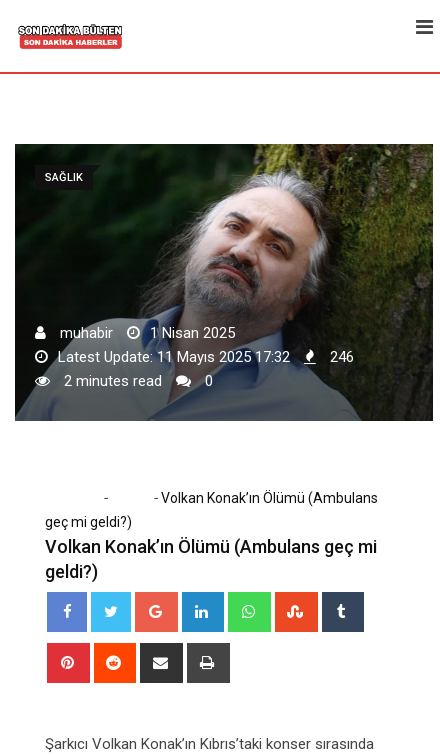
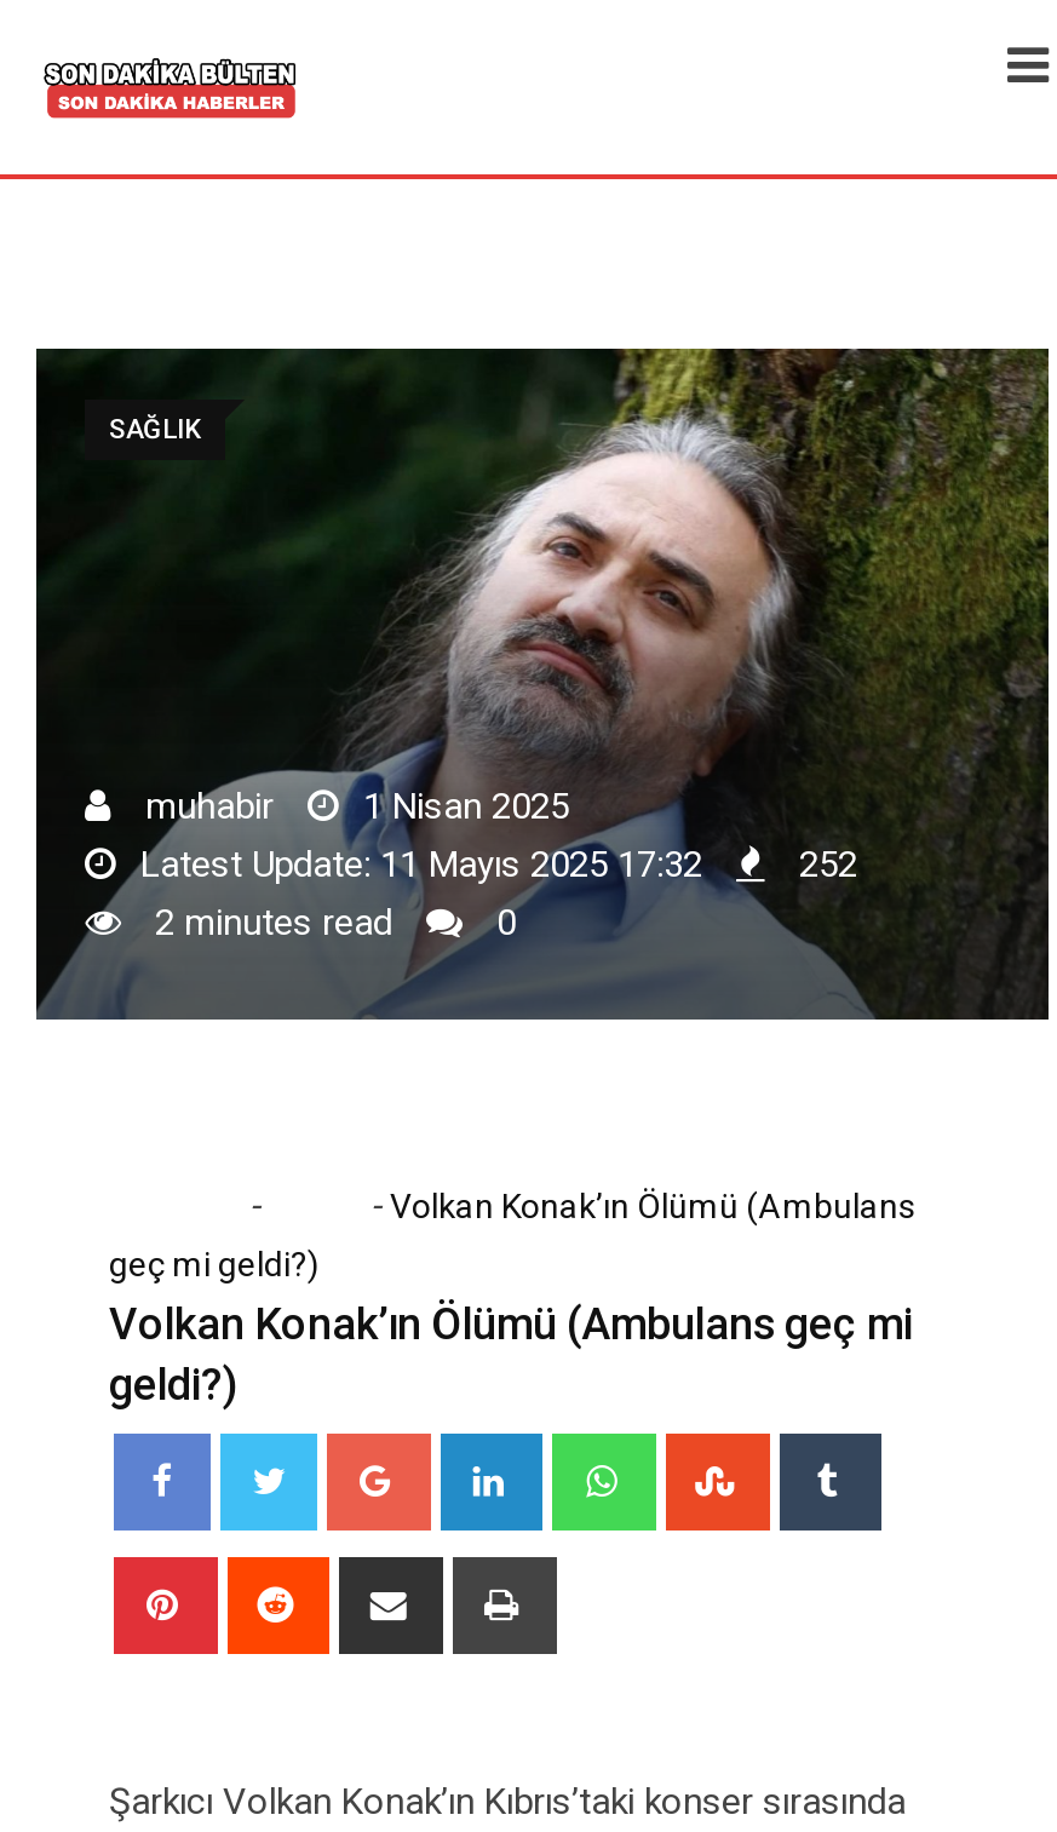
- Latest Update: 11 Mayıs 2025 17:32 246
+ Latest Update: 11 Mayıs 2025 17:32 252
